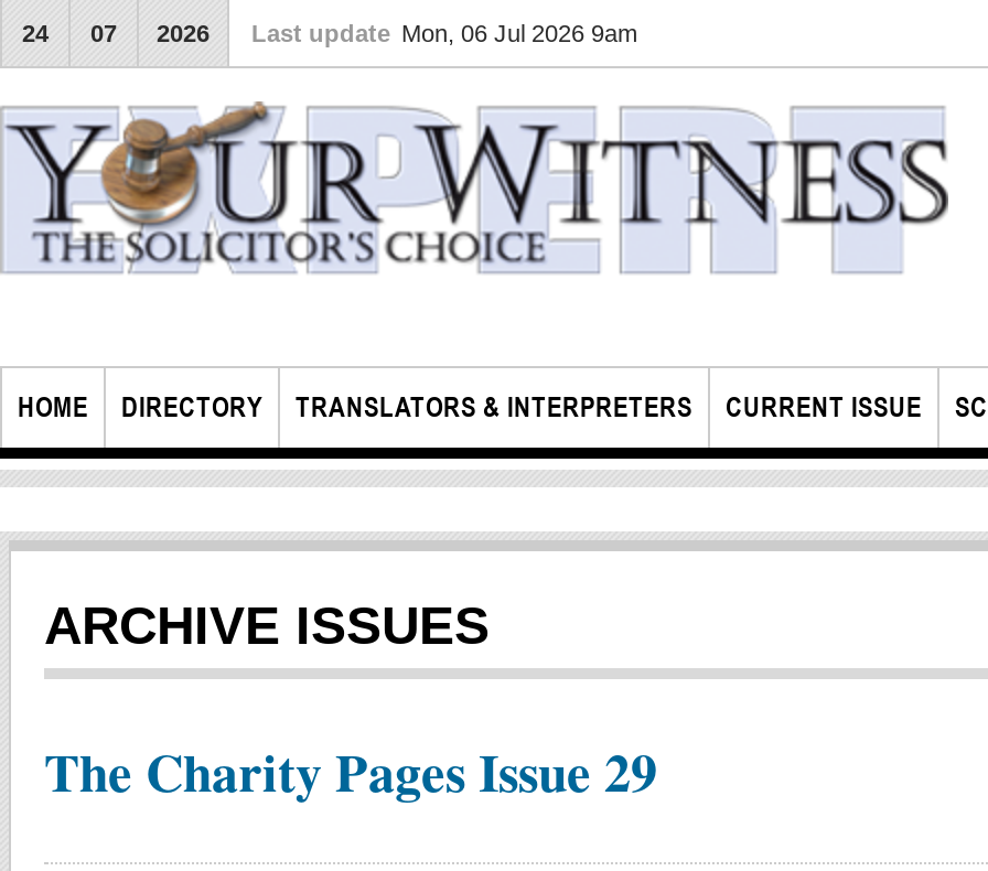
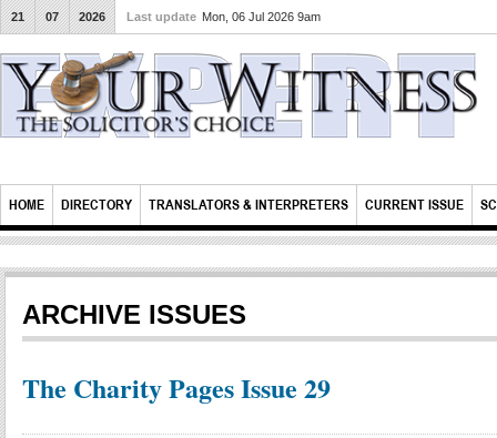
- 24 07 2026 Last update Mon, 06 Jul 2026 9am
+ 21 07 2026 Last update Mon, 06 Jul 2026 9am
